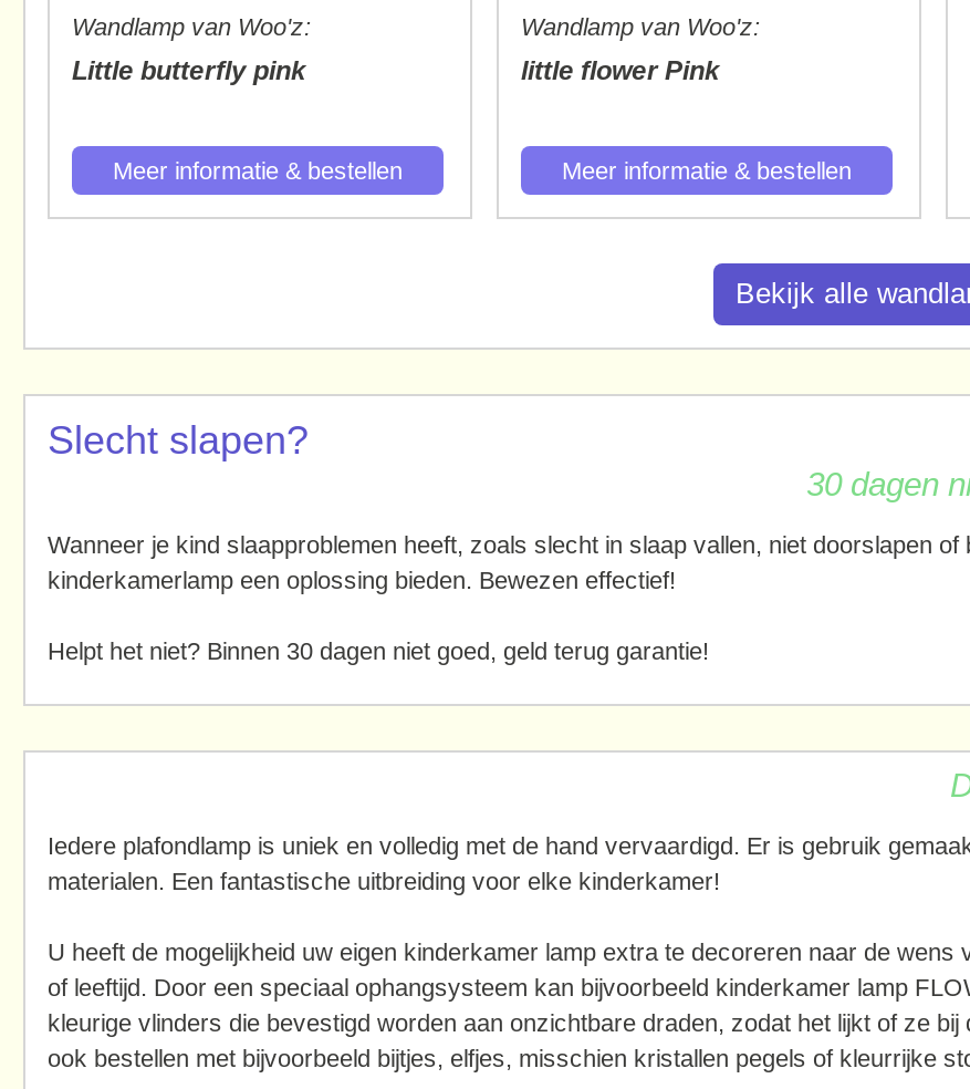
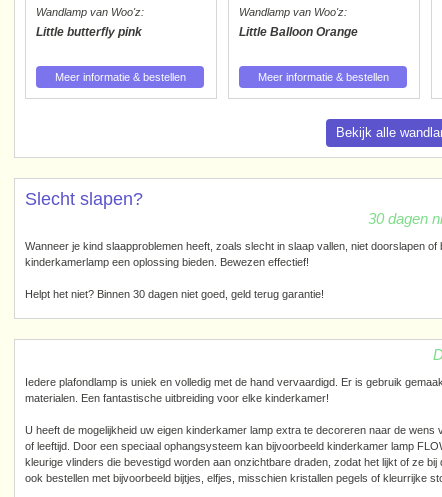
- little flower Pink
+ Little Balloon Orange
